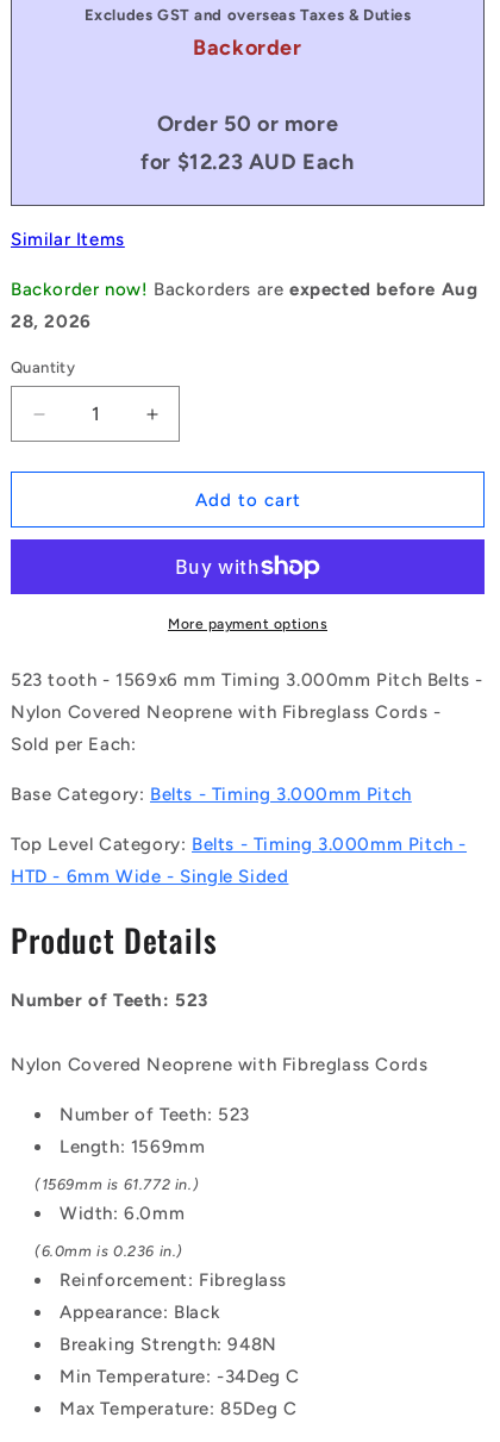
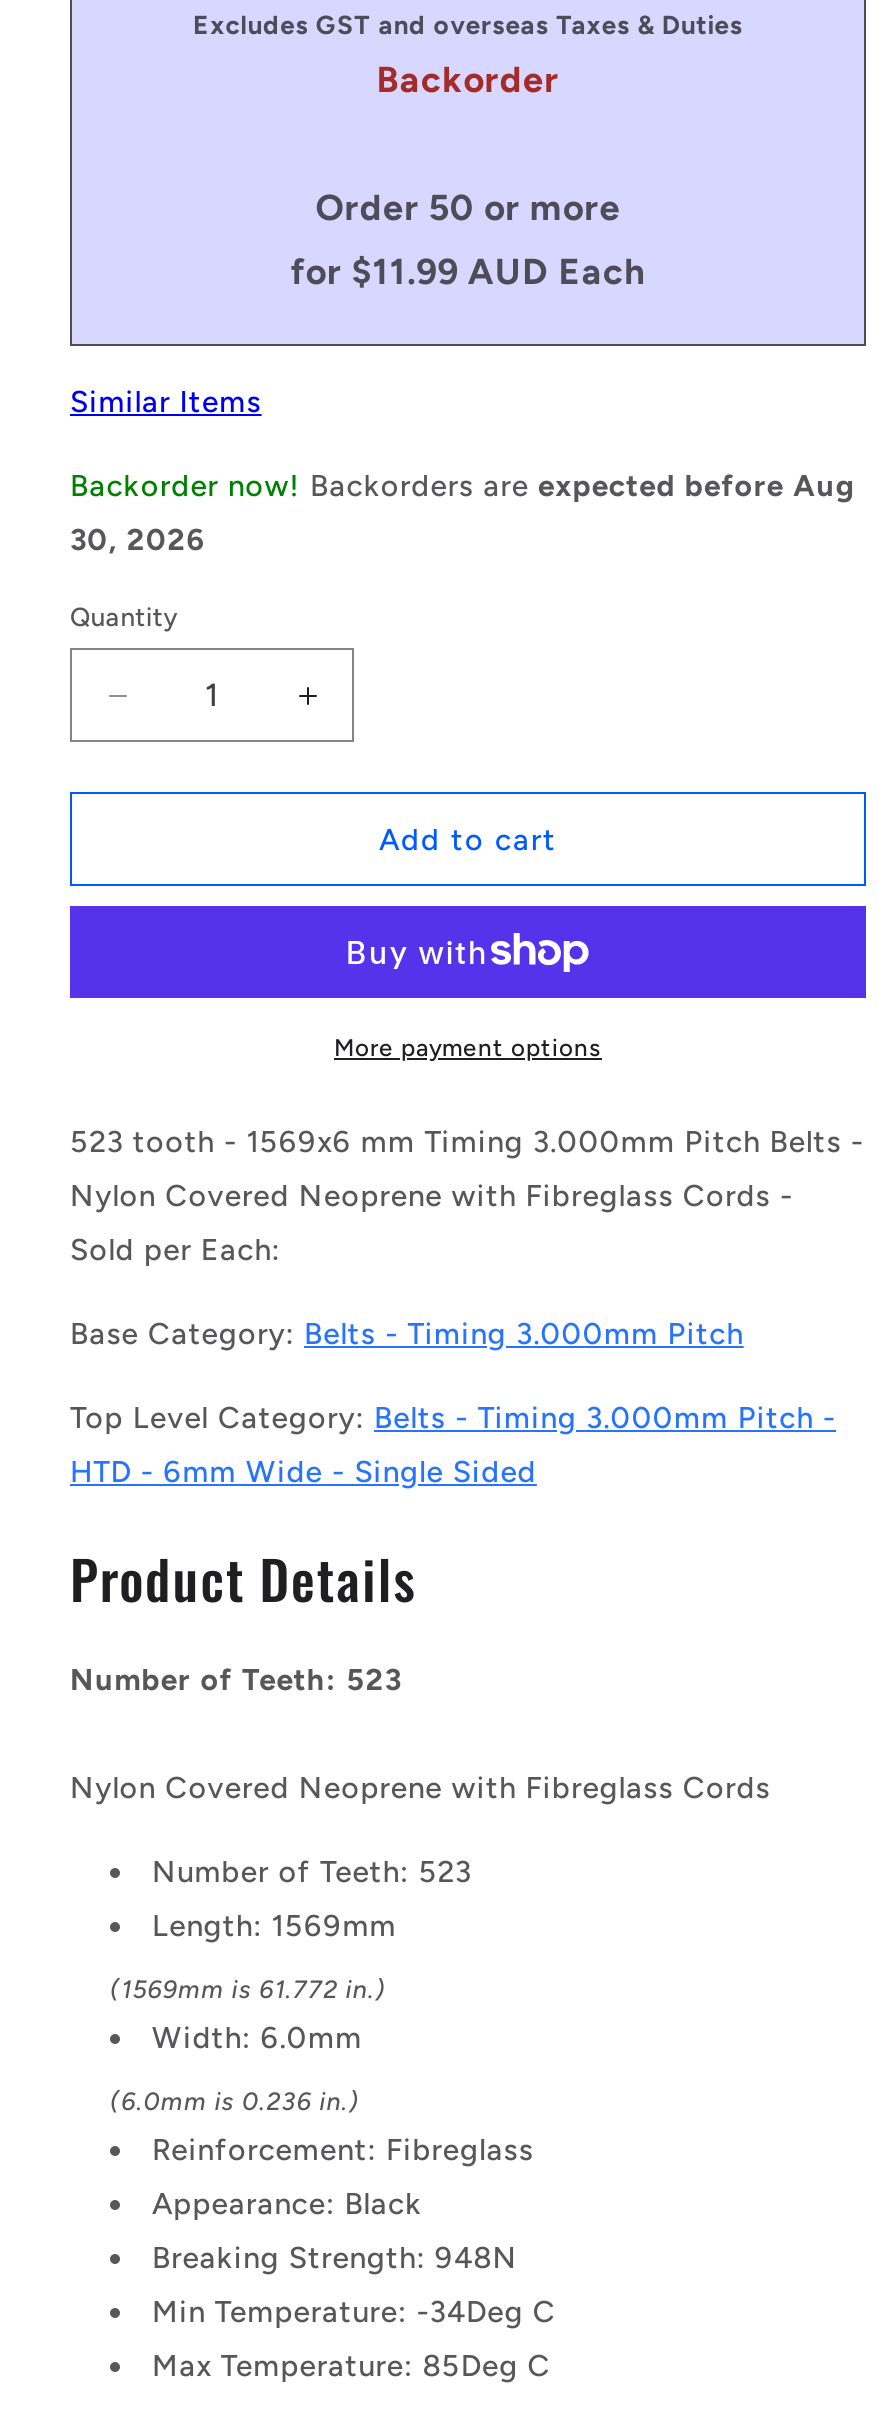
- for $12.23 AUD Each
+ for $11.99 AUD Each

- 28, 2026
+ 30, 2026
